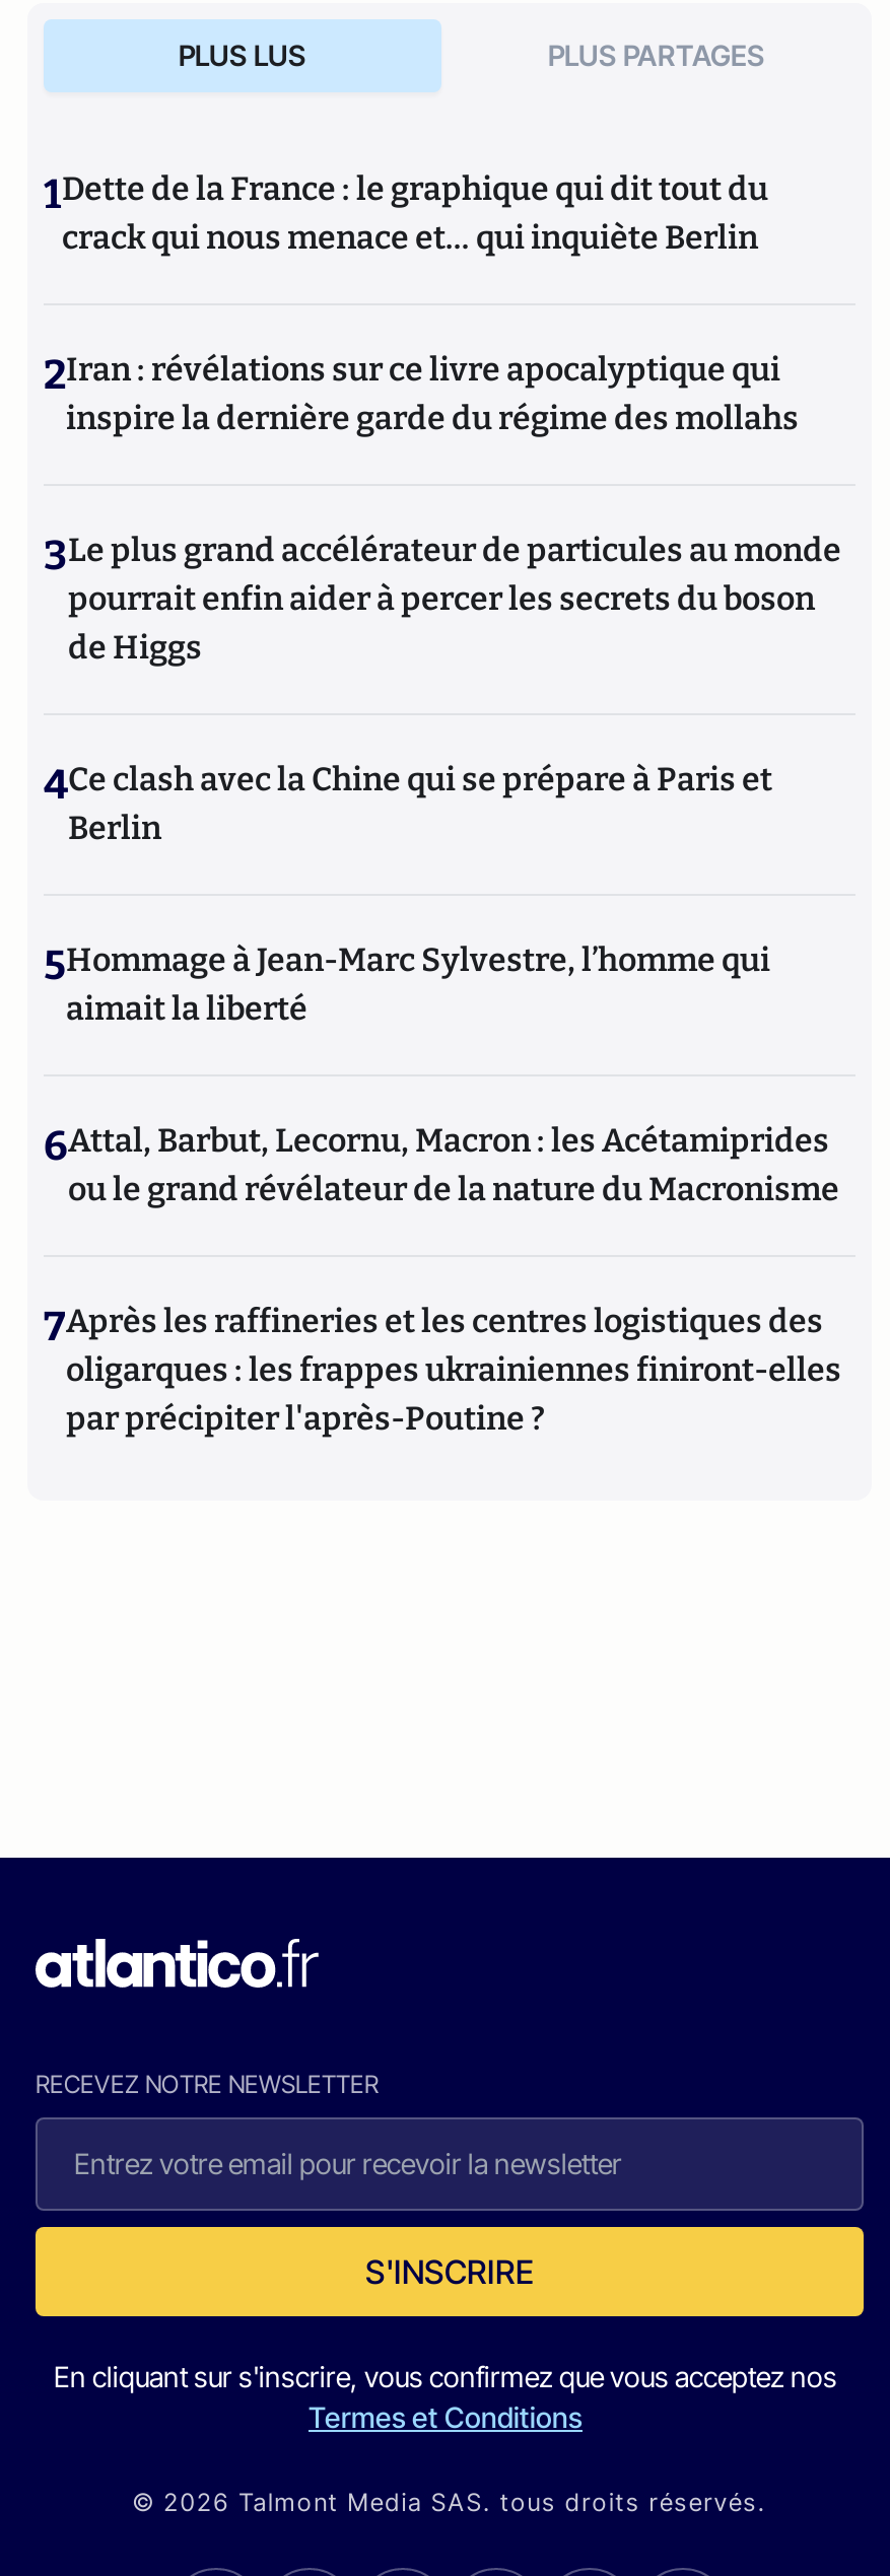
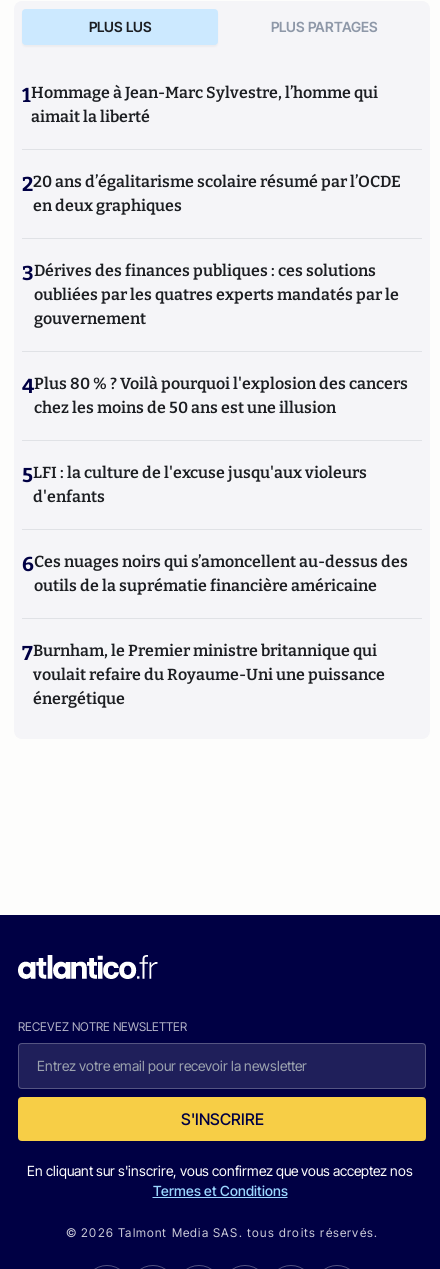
- 1Dette de la France : le graphique qui dit tout du
- crack qui nous menace et… qui inquiète Berlin
- 2Iran : révélations sur ce livre apocalyptique qui
- inspire la dernière garde du régime des mollahs
- 3Le plus grand accélérateur de particules au monde
- pourrait enfin aider à percer les secrets du boson
- de Higgs
- 4Ce clash avec la Chine qui se prépare à Paris et
- Berlin
- 5Hommage à Jean-Marc Sylvestre, l’homme qui
+ 1Hommage à Jean-Marc Sylvestre, l’homme qui

moved up: aimait la liberté

- 6Attal, Barbut, Lecornu, Macron : les Acétamiprides
- ou le grand révélateur de la nature du Macronisme
- 7Après les raffineries et les centres logistiques des
- oligarques : les frappes ukrainiennes finiront-elles
- par précipiter l'après-Poutine ?
+ 220 ans d’égalitarisme scolaire résumé par l’OCDE
+ en deux graphiques
+ 3Dérives des finances publiques : ces solutions
+ oubliées par les quatres experts mandatés par le
+ gouvernement
+ 4Plus 80 % ? Voilà pourquoi l'explosion des cancers
+ chez les moins de 50 ans est une illusion
+ 5LFI : la culture de l'excuse jusqu'aux violeurs
+ d'enfants
+ 6Ces nuages noirs qui s’amoncellent au-dessus des
+ outils de la suprématie financière américaine
+ 7Burnham, le Premier ministre britannique qui
+ voulait refaire du Royaume-Uni une puissance
+ énergétique
